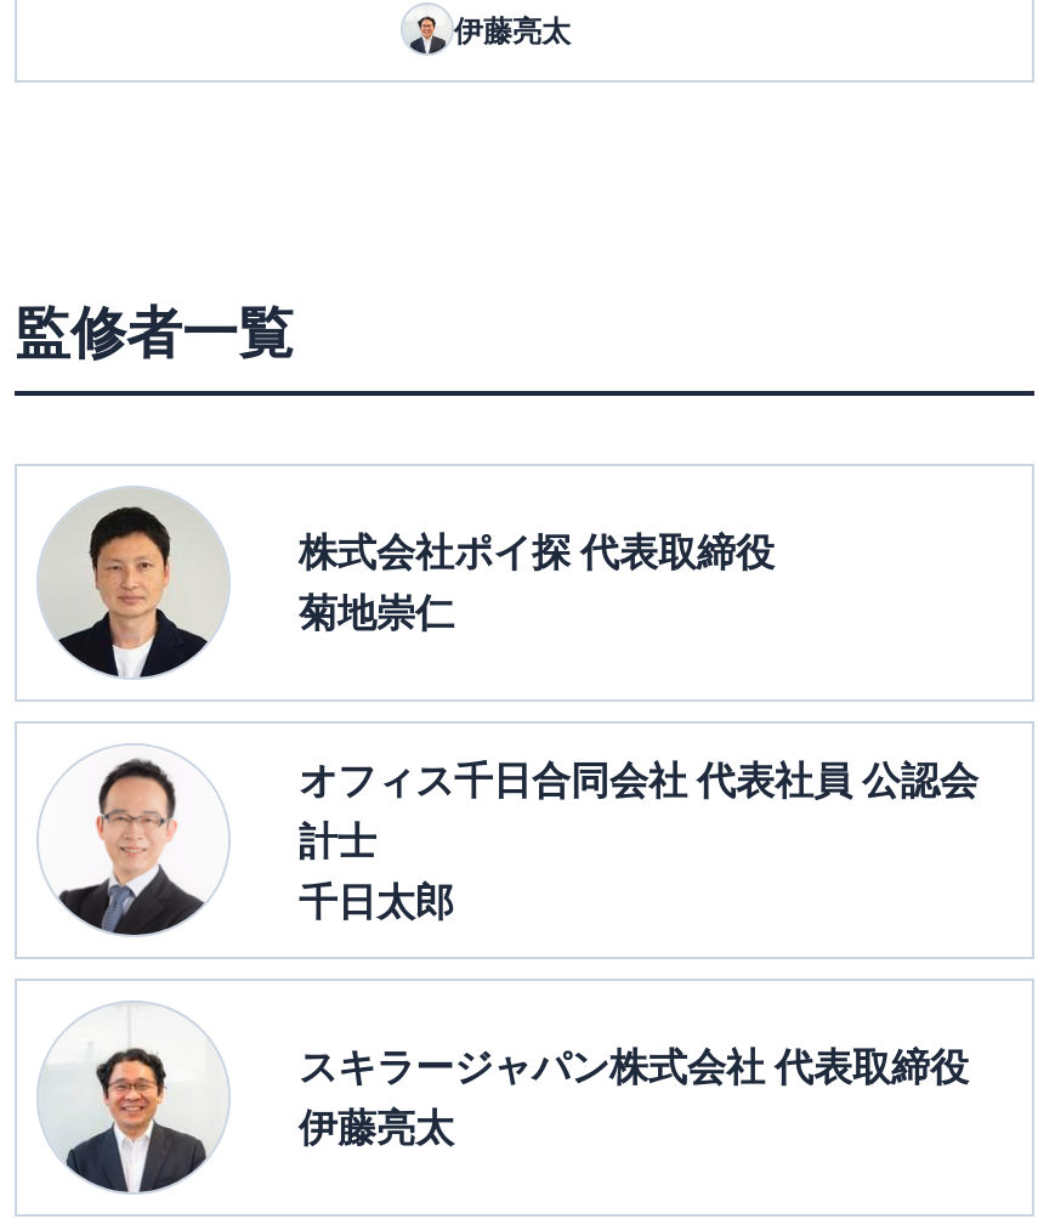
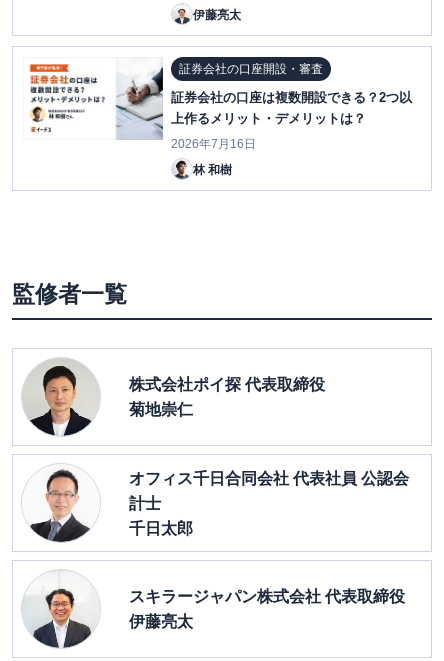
+ [image]

+ [image]
+ 証券会社の口座開設・審査
+ 証券会社の口座は複数開設できる？2つ以
+ 上作るメリット・デメリットは？
+ 2026年7月16日
+ 林 和樹
